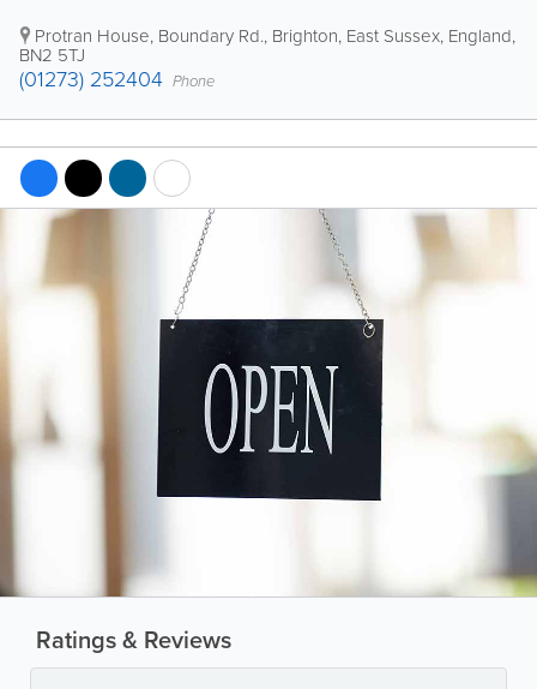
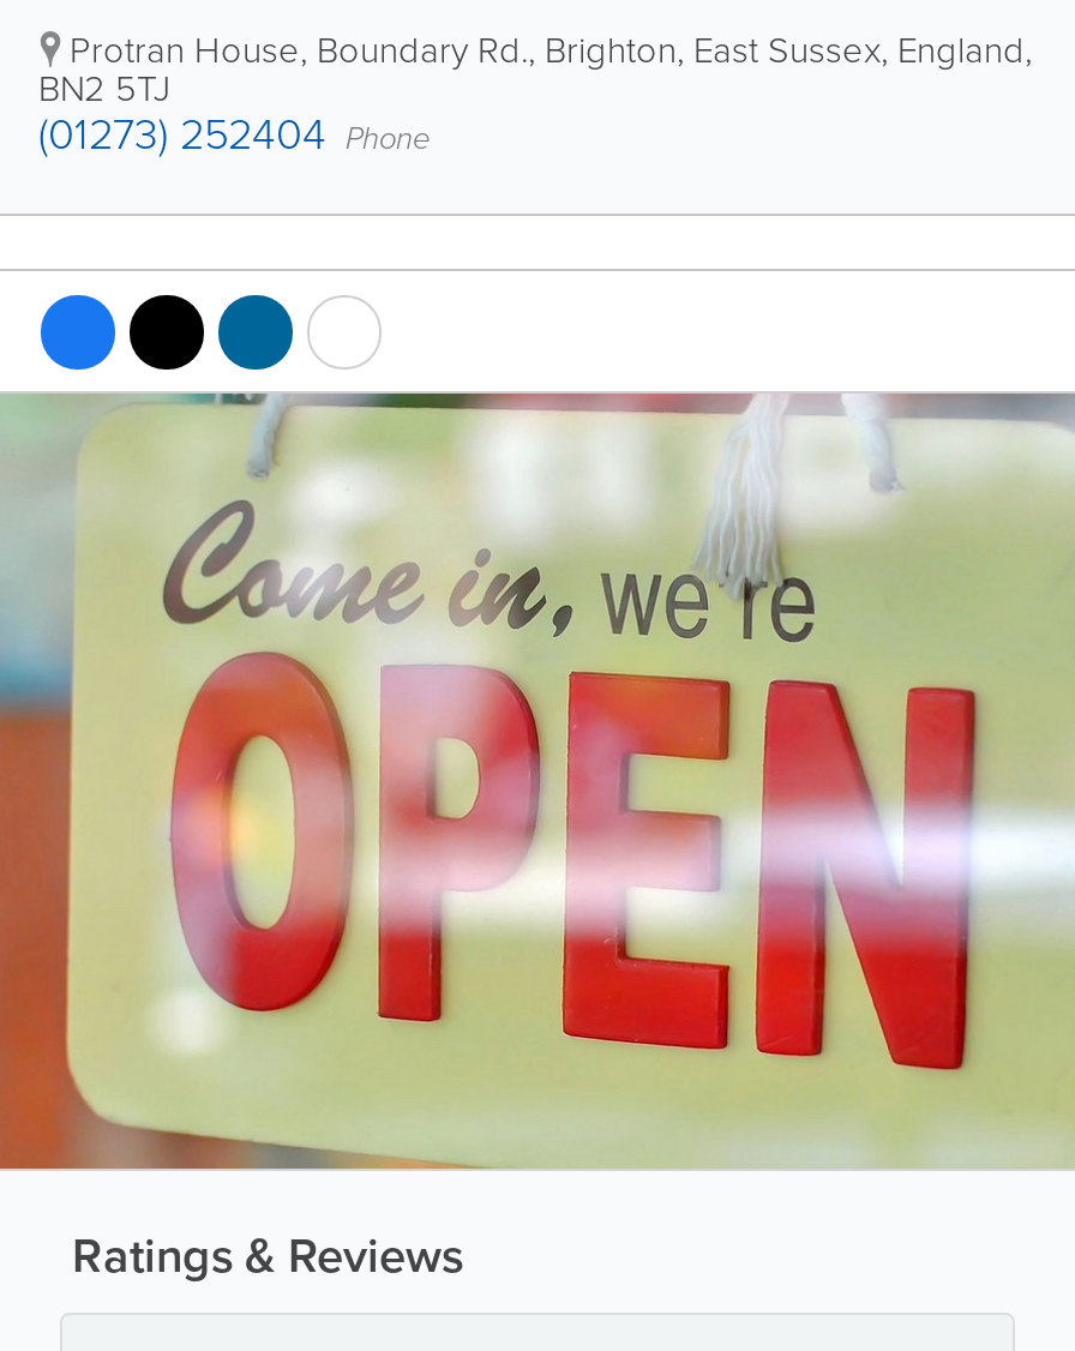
- [image]
+ [image]
